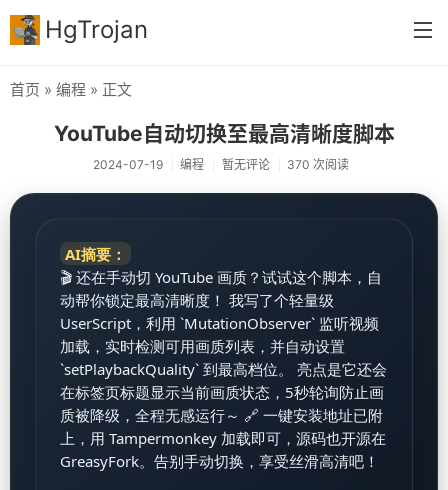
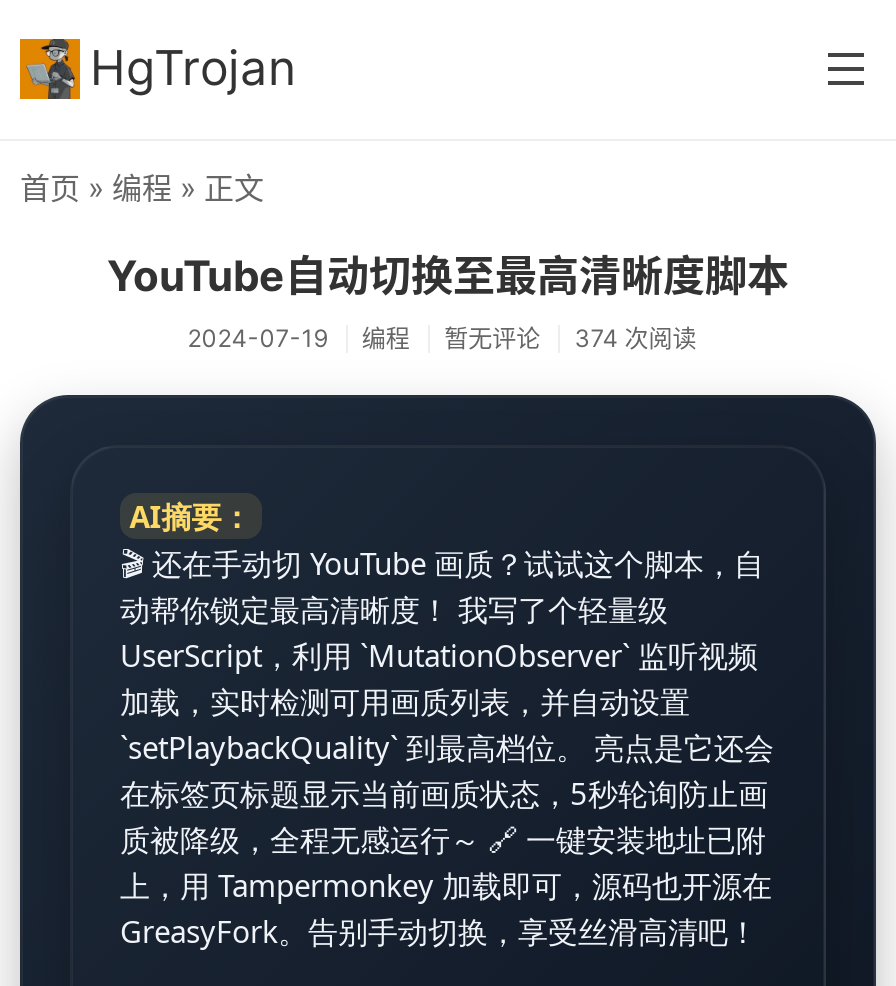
- 2024-07-19 编程 暂无评论 370 次阅读
+ 2024-07-19 编程 暂无评论 374 次阅读
